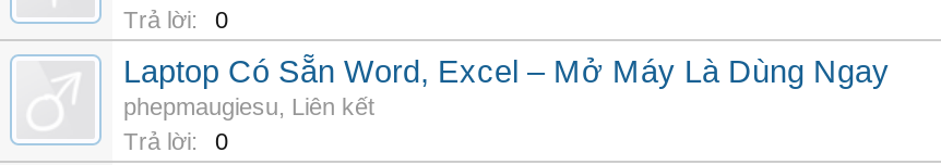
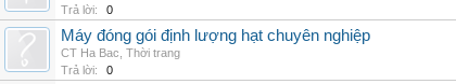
- Laptop Có Sẵn Word, Excel – Mở Máy Là Dùng Ngay
- phepmaugiesu, Liên kết
+ Máy đóng gói định lượng hạt chuyên nghiệp
+ CT Ha Bac, Thời trang
